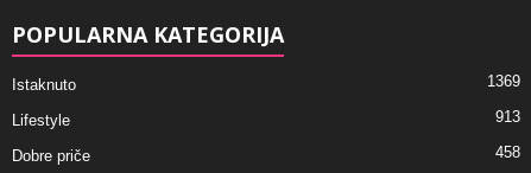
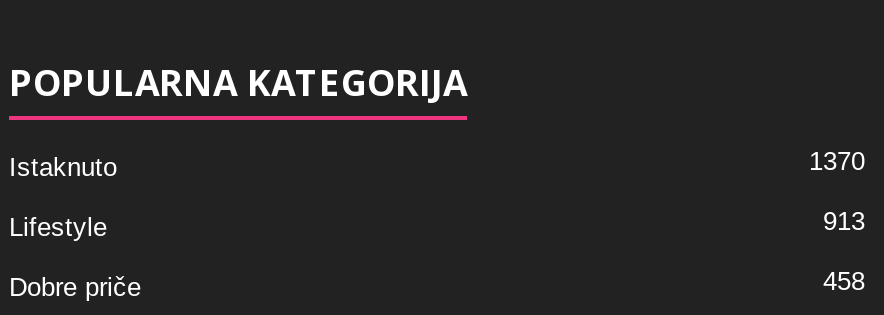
- 1369
+ 1370
